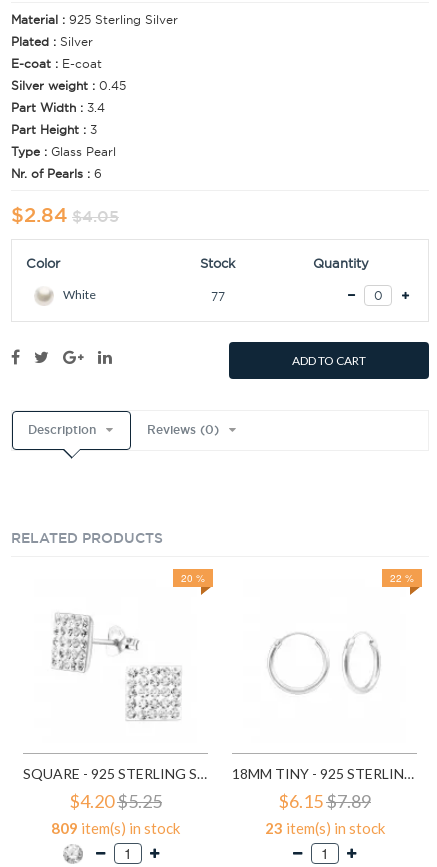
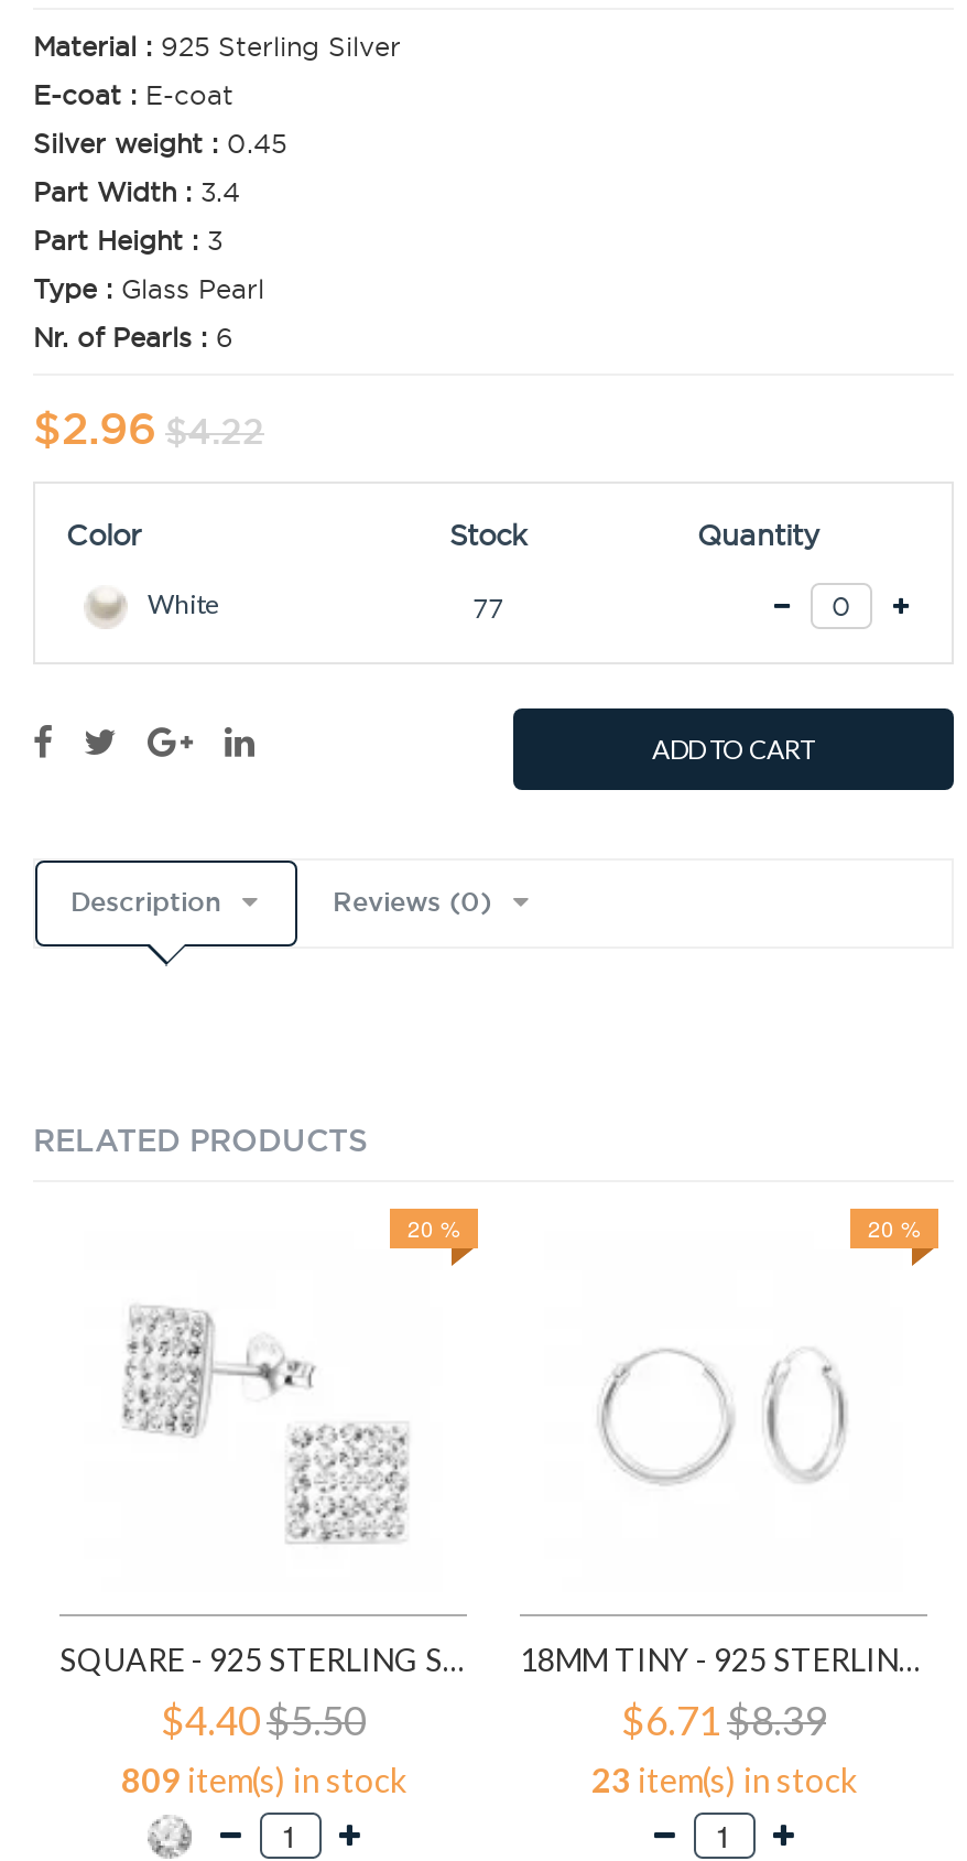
- Plated : Silver

- $2.84 $4.05
+ $2.96 $4.22

- 22 %
+ 20 %

- $4.20 $5.25
+ $4.40 $5.50

- $6.15 $7.89
+ $6.71 $8.39
